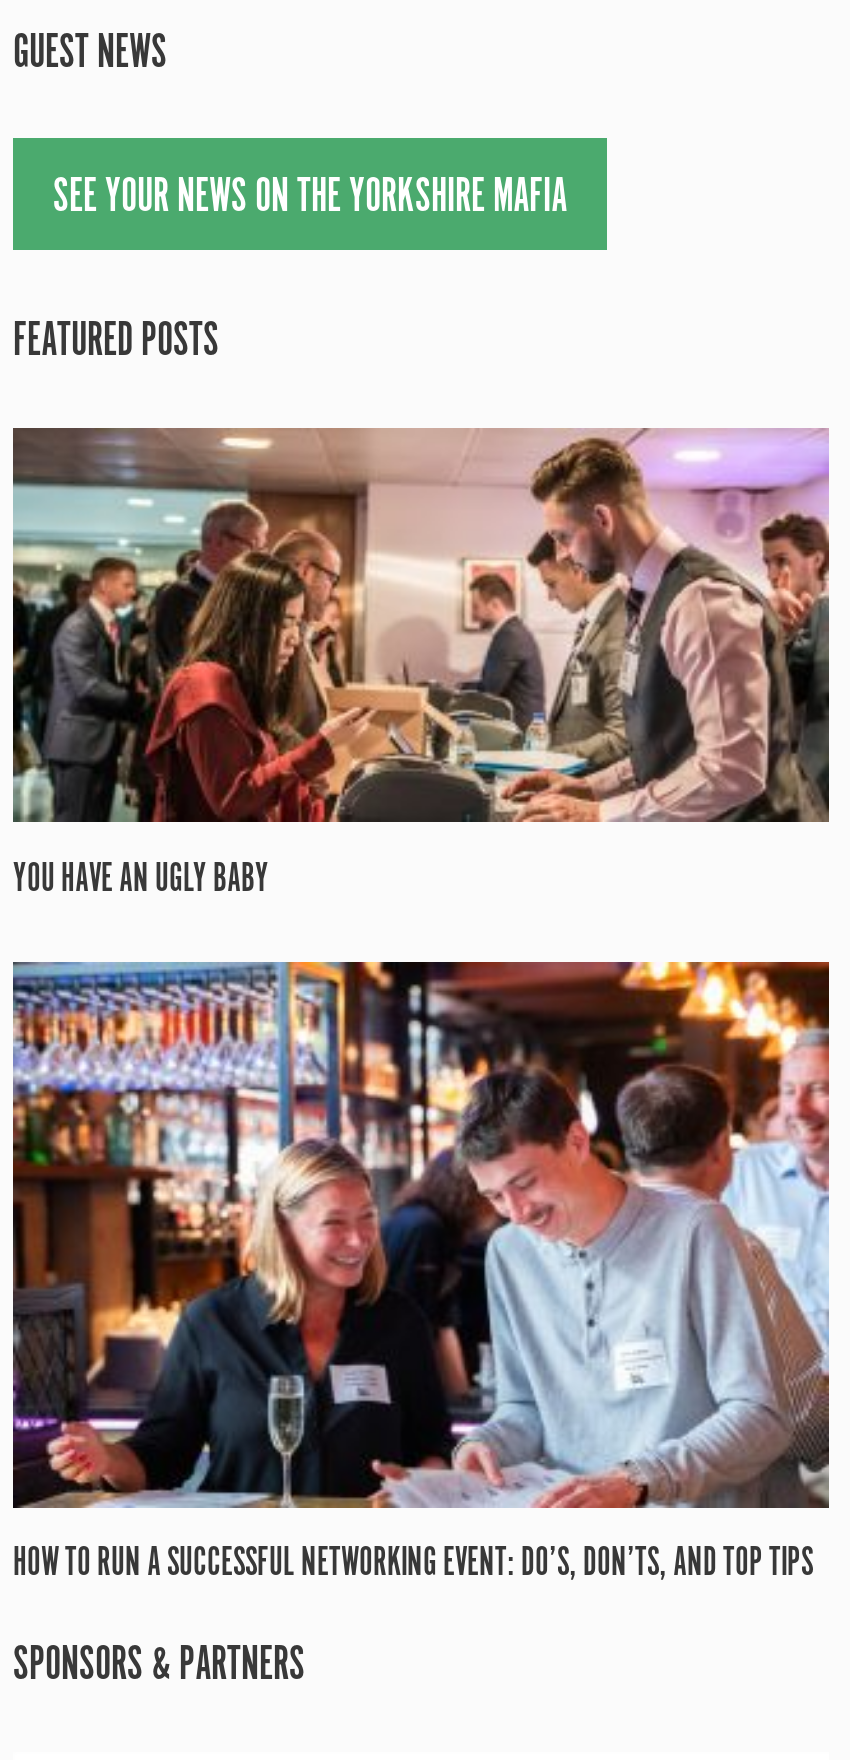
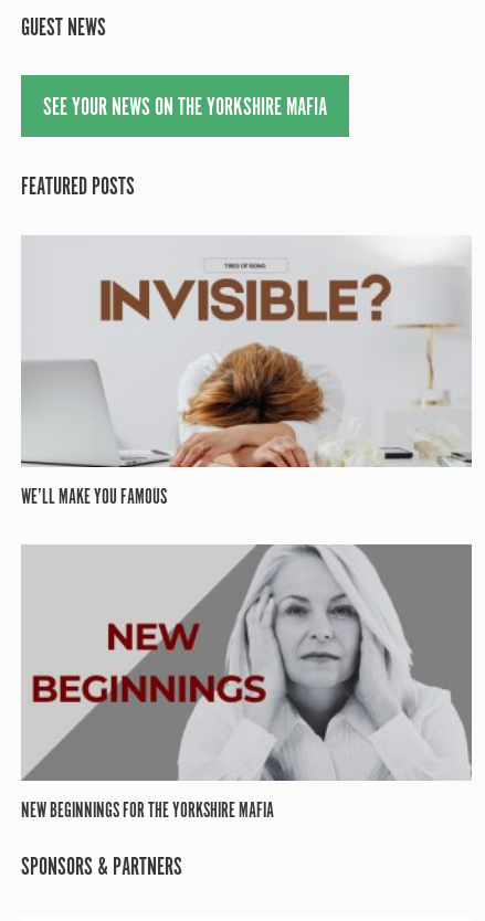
- [image]
- YOU HAVE AN UGLY BABY
+ [image]
+ WE’LL MAKE YOU FAMOUS

- [image]
- HOW TO RUN A SUCCESSFUL NETWORKING EVENT: DO’S, DON’TS, AND TOP TIPS
+ [image]
+ NEW BEGINNINGS FOR THE YORKSHIRE MAFIA
